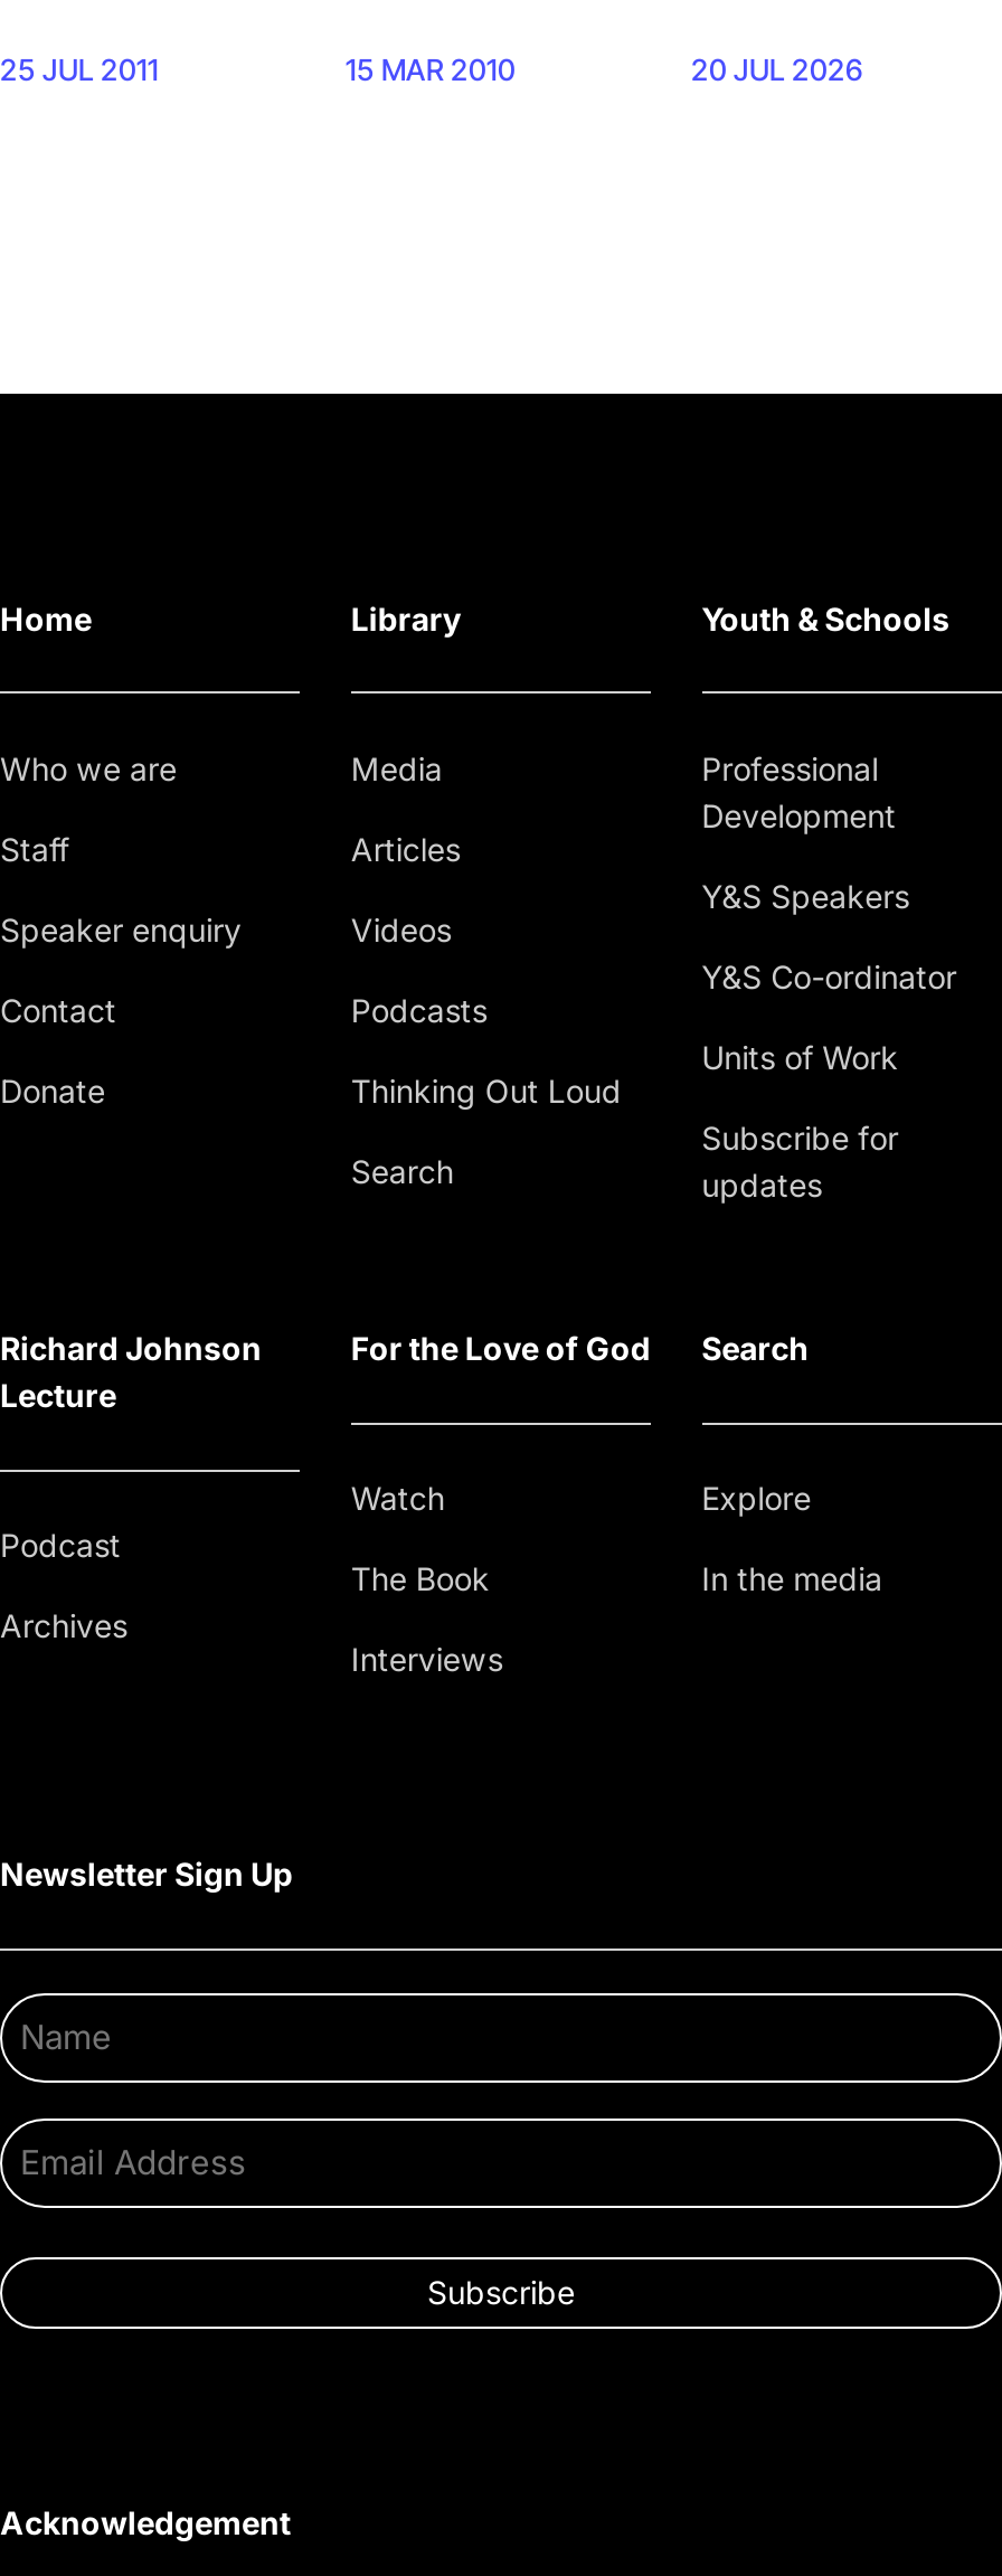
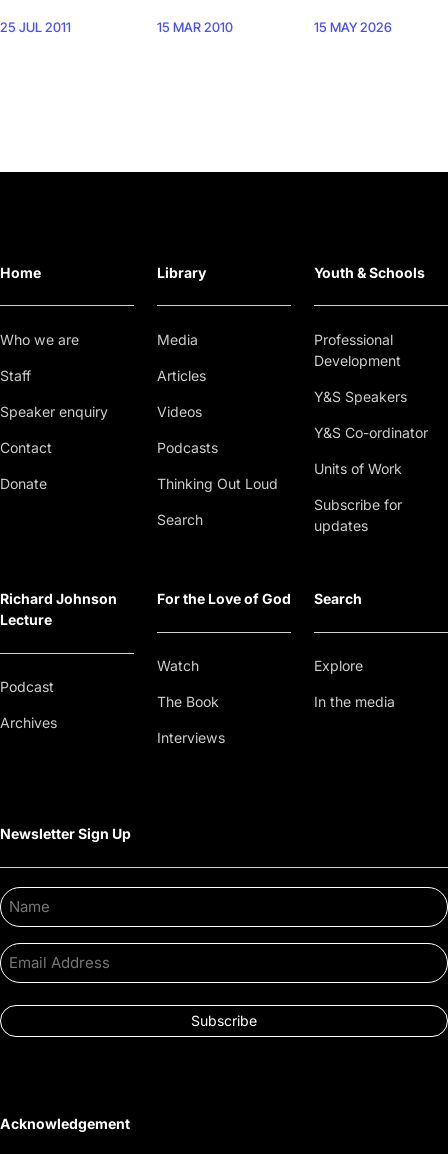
- 20 JUL 2026
+ 15 MAY 2026
